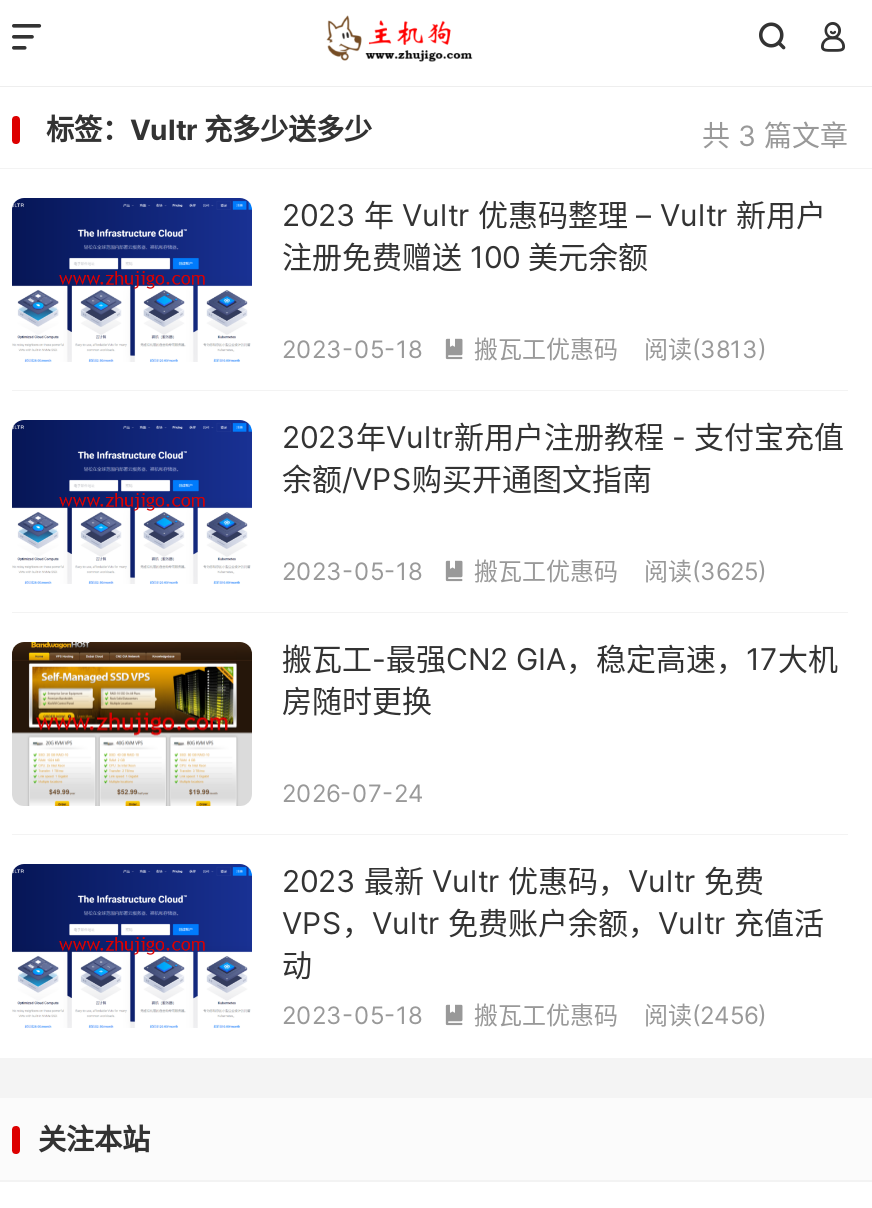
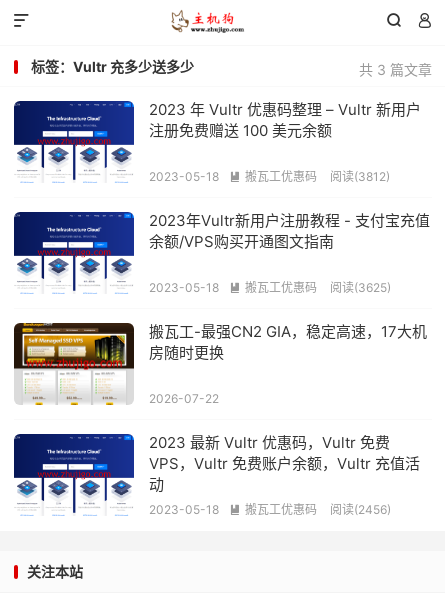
- 阅读(3813)
+ 阅读(3812)

- 2026-07-24
+ 2026-07-22
